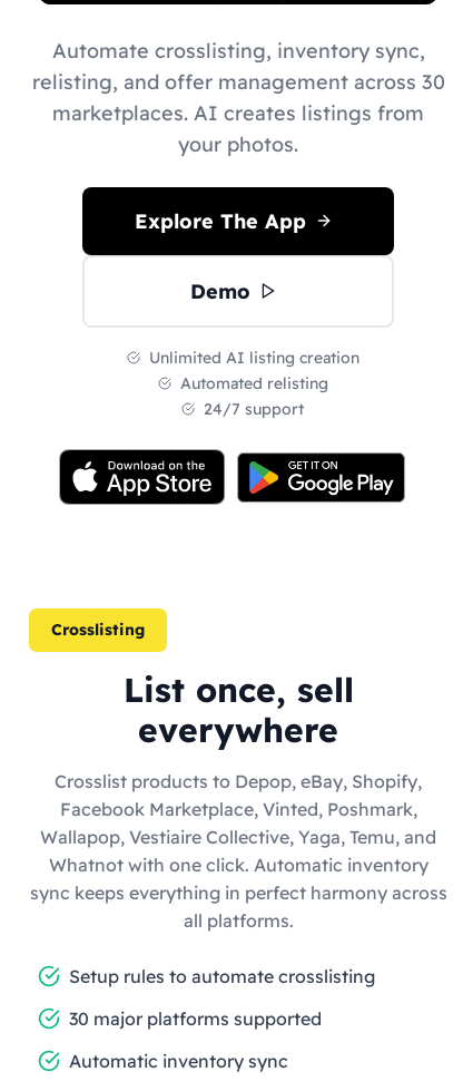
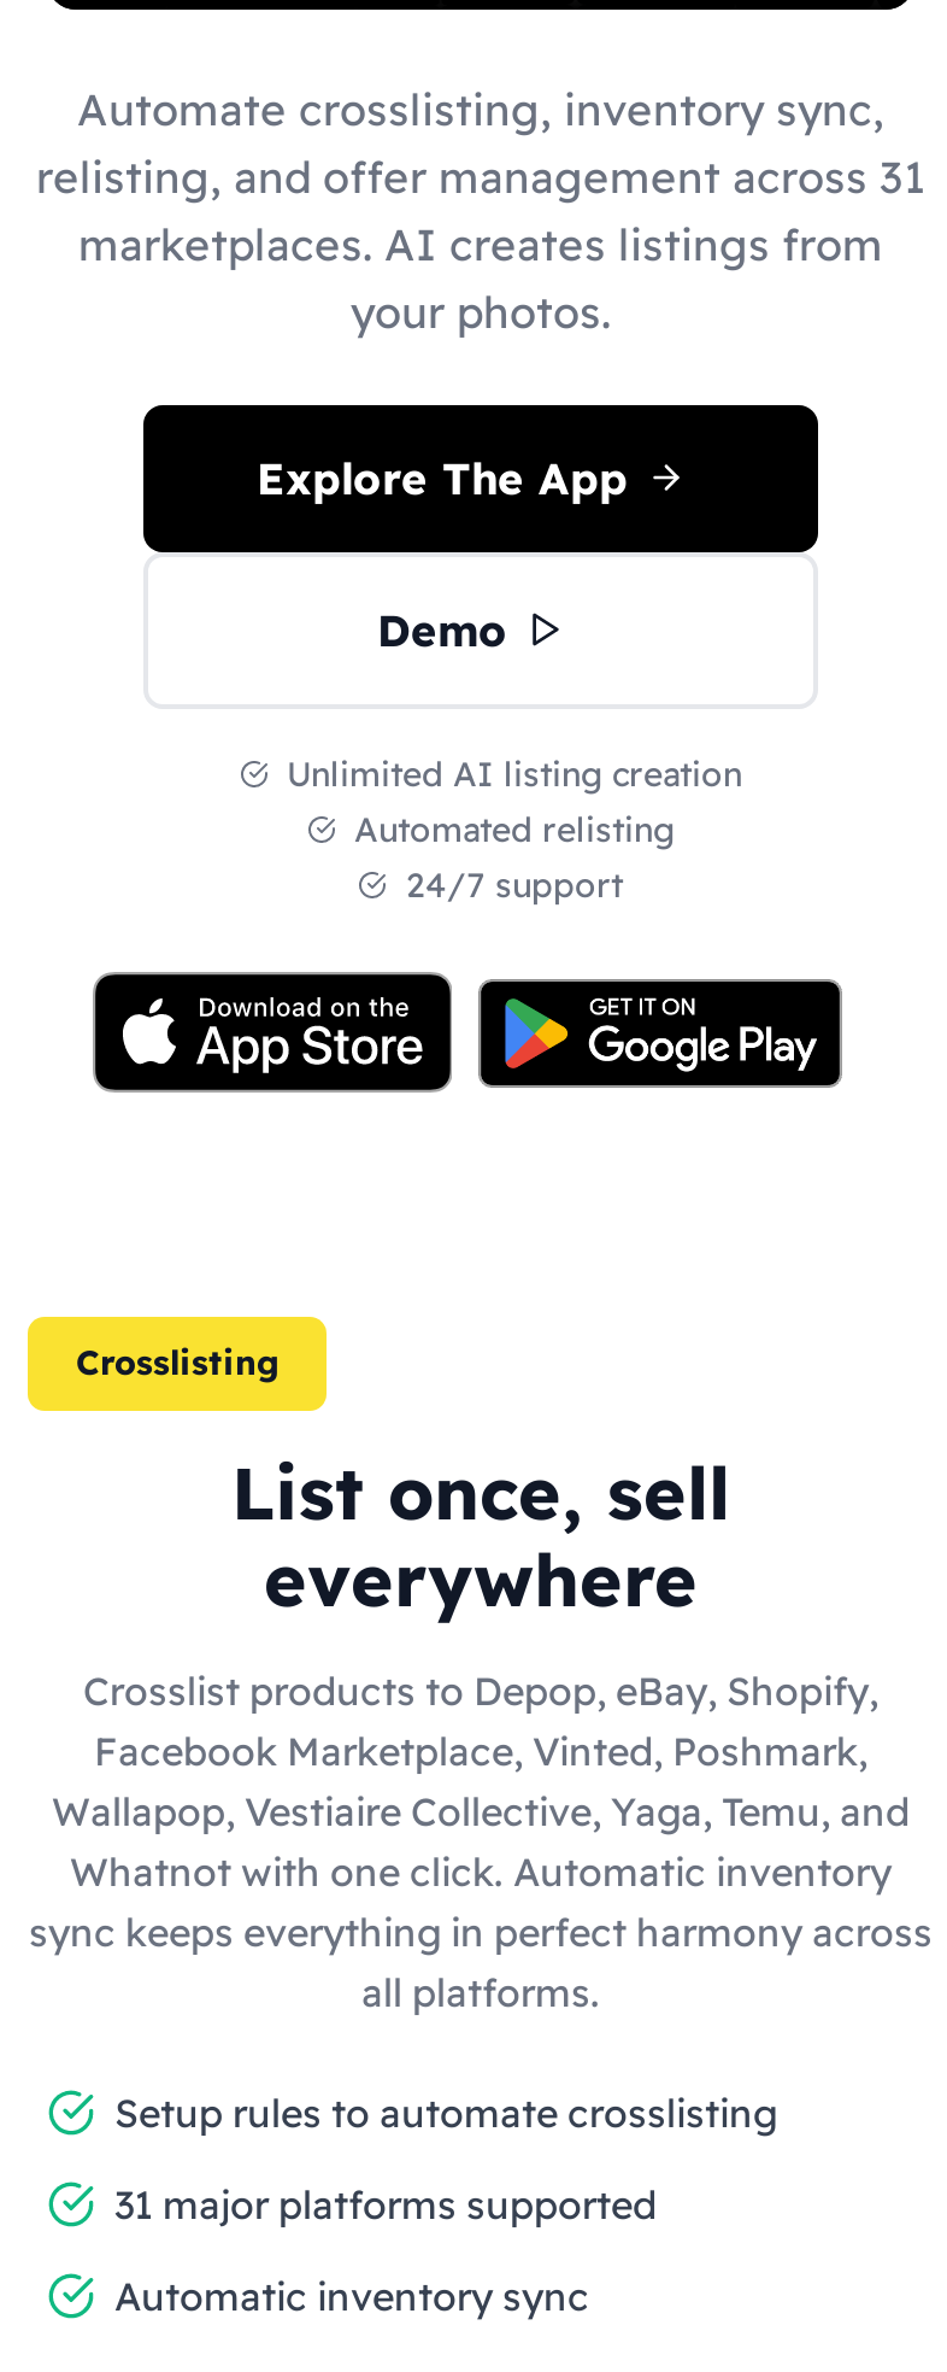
- relisting, and offer management across 30
+ relisting, and offer management across 31

- 30 major platforms supported
+ 31 major platforms supported
